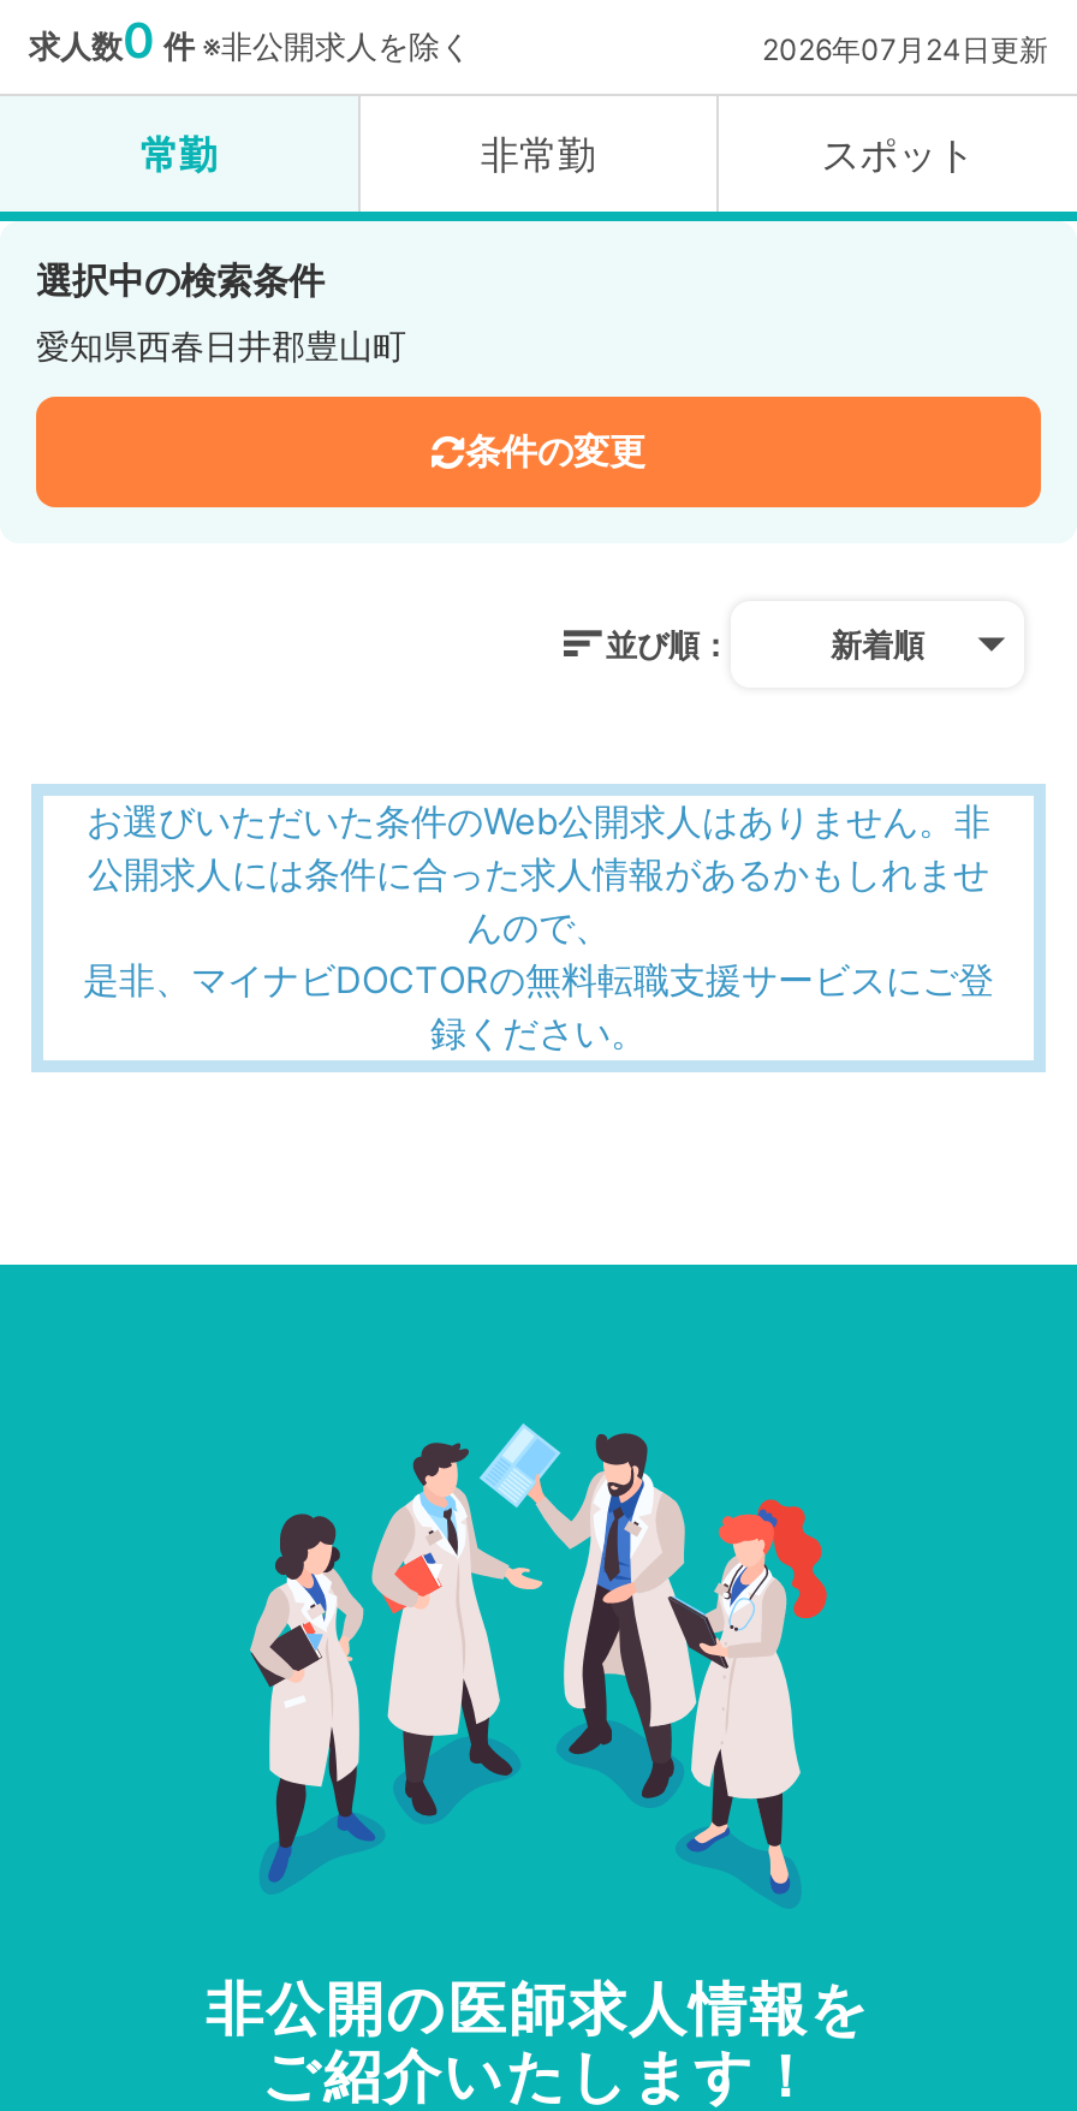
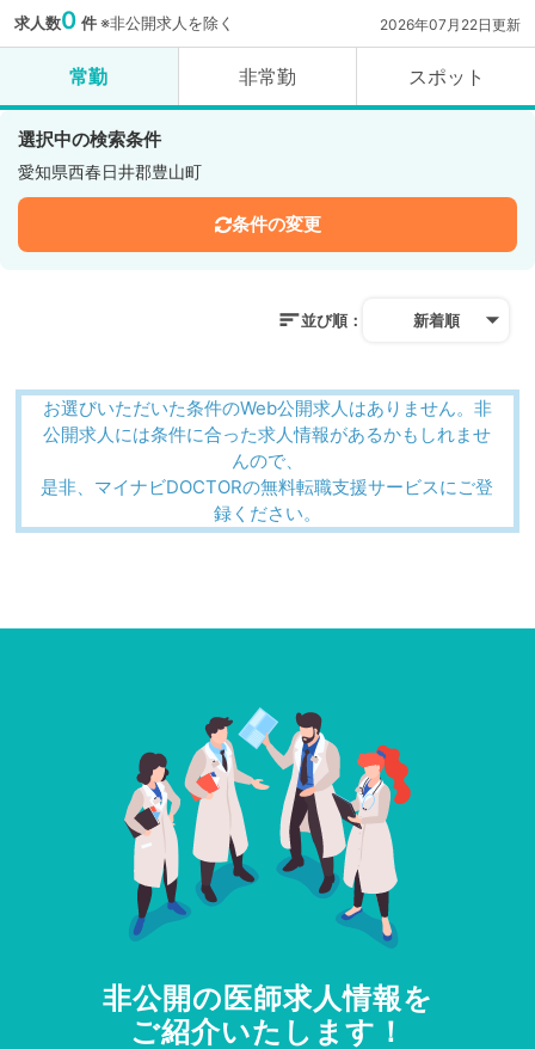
- 2026年07月24日更新
+ 2026年07月22日更新
